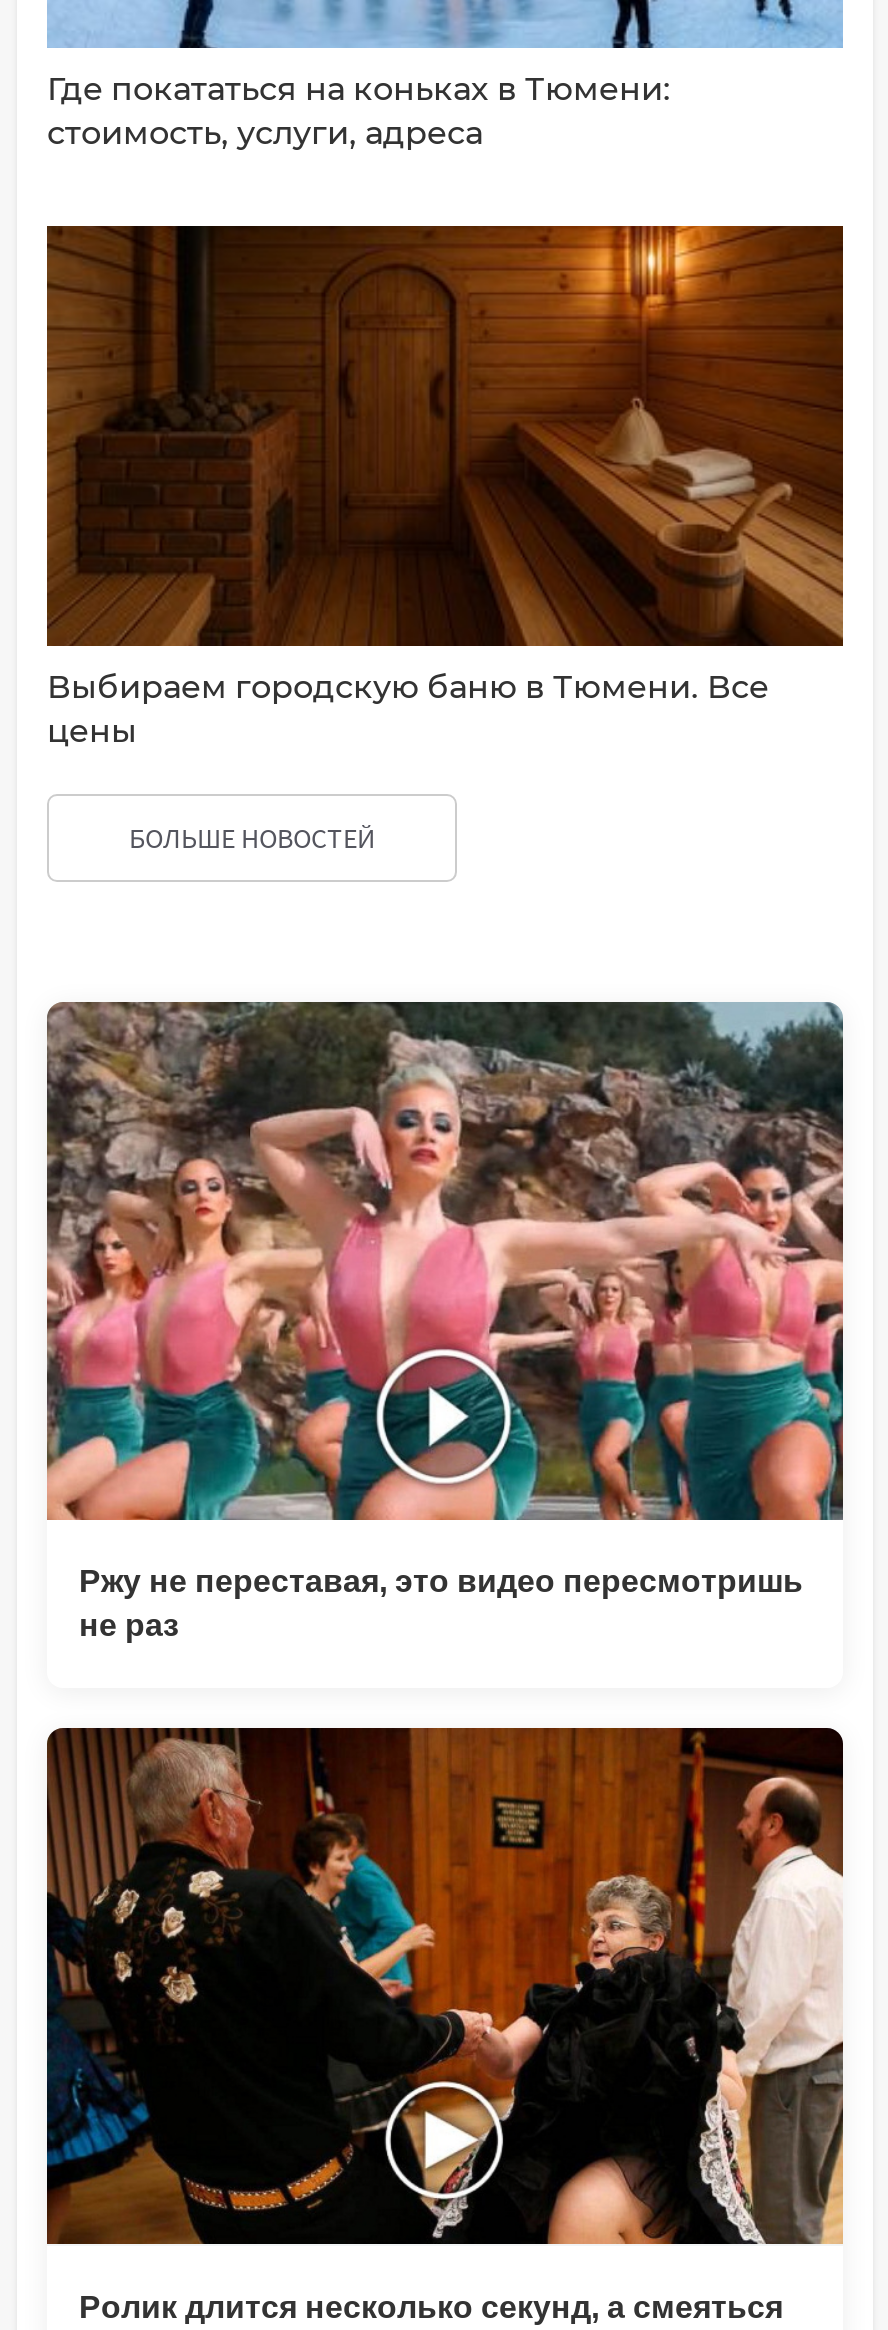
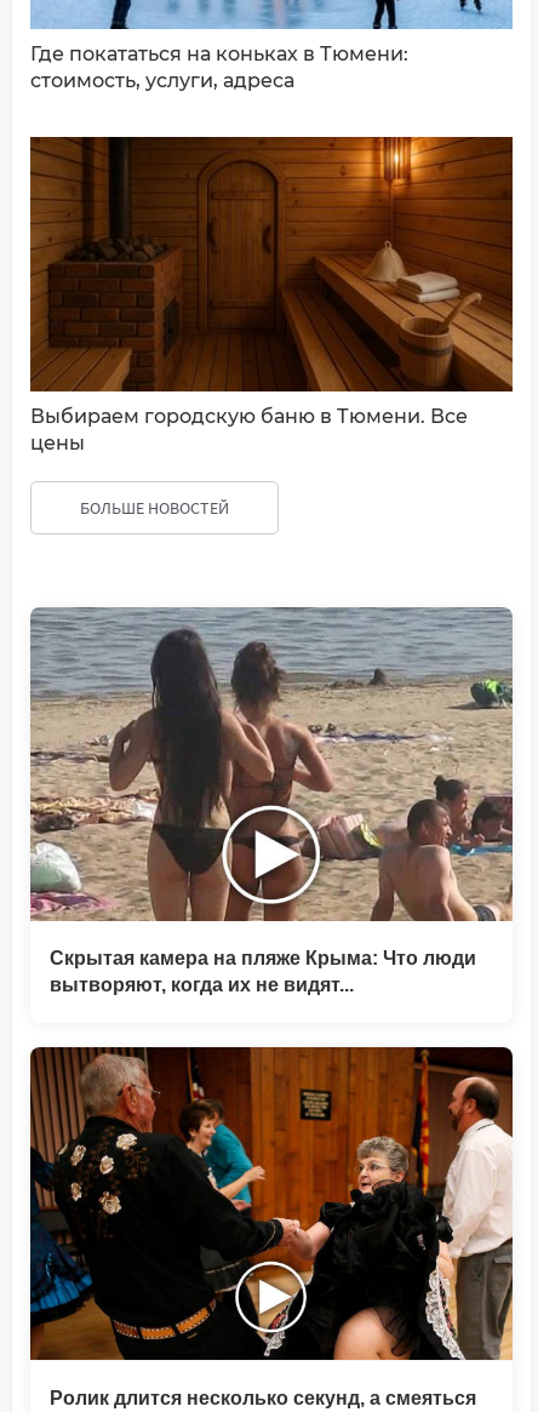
- [image]
- Ржу не переставая, это видео пересмотришь
- не раз
+ [image]
+ Скрытая камера на пляже Крыма: Что люди
+ вытворяют, когда их не видят...
